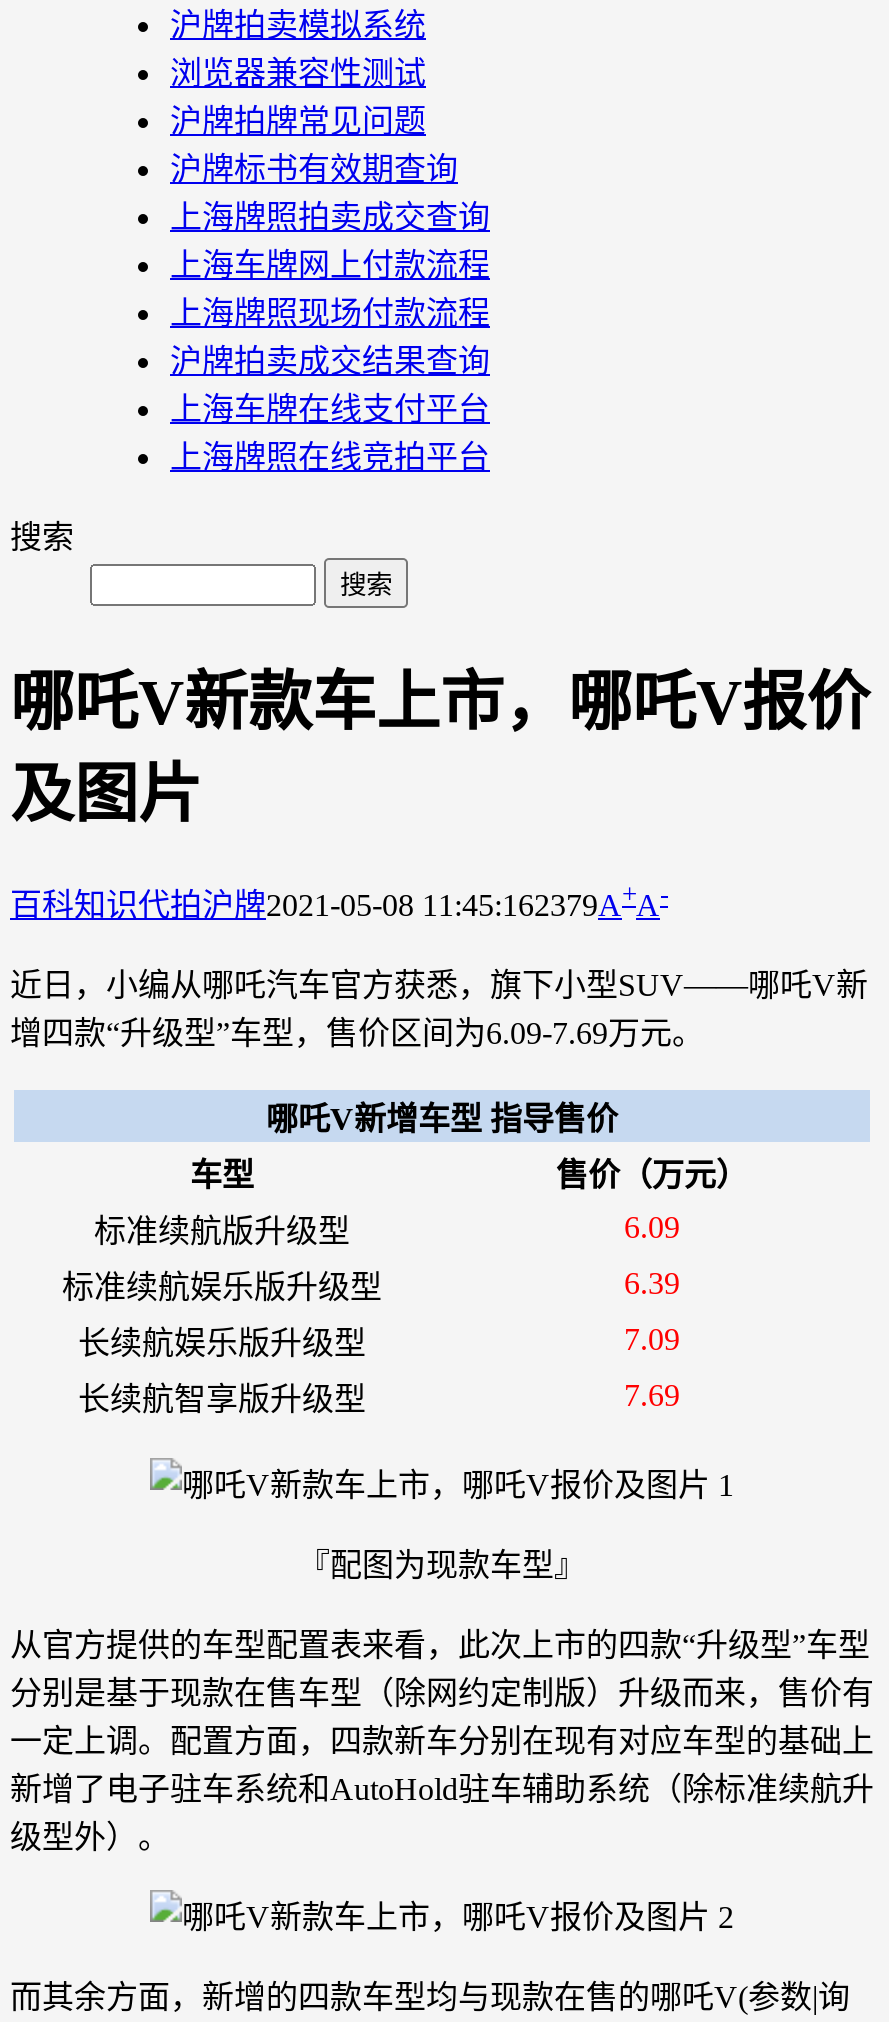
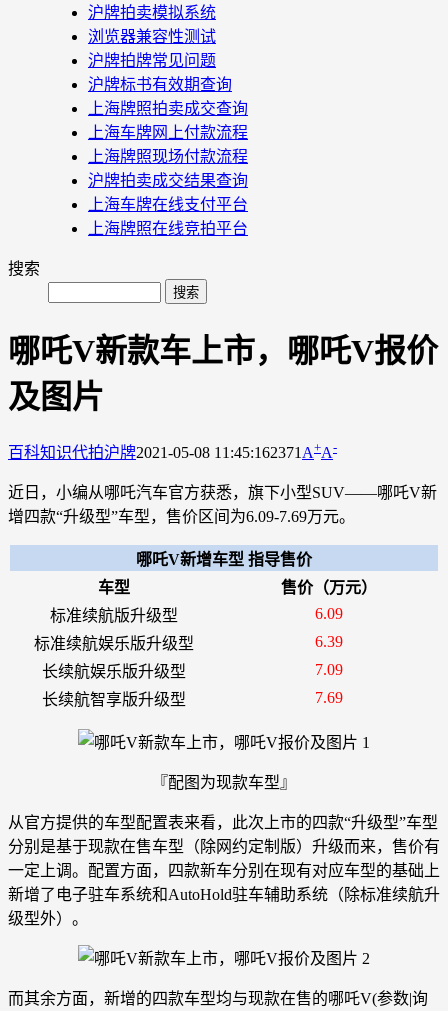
- 百科知识代拍沪牌2021-05-08 11:45:162379A+A-
+ 百科知识代拍沪牌2021-05-08 11:45:162371A+A-
